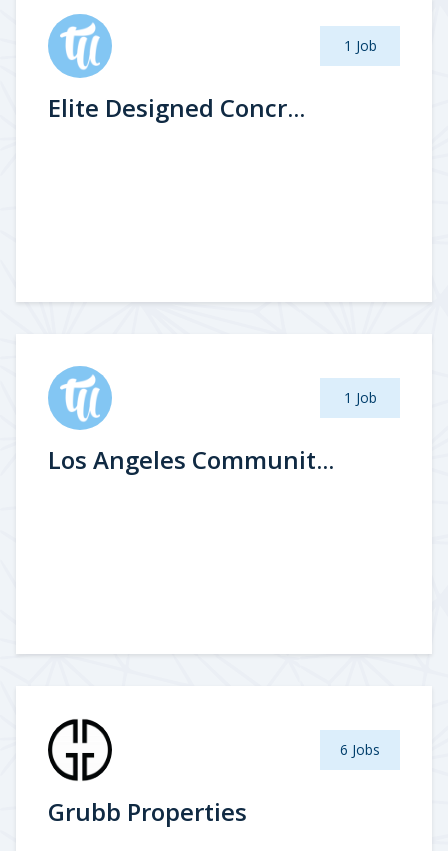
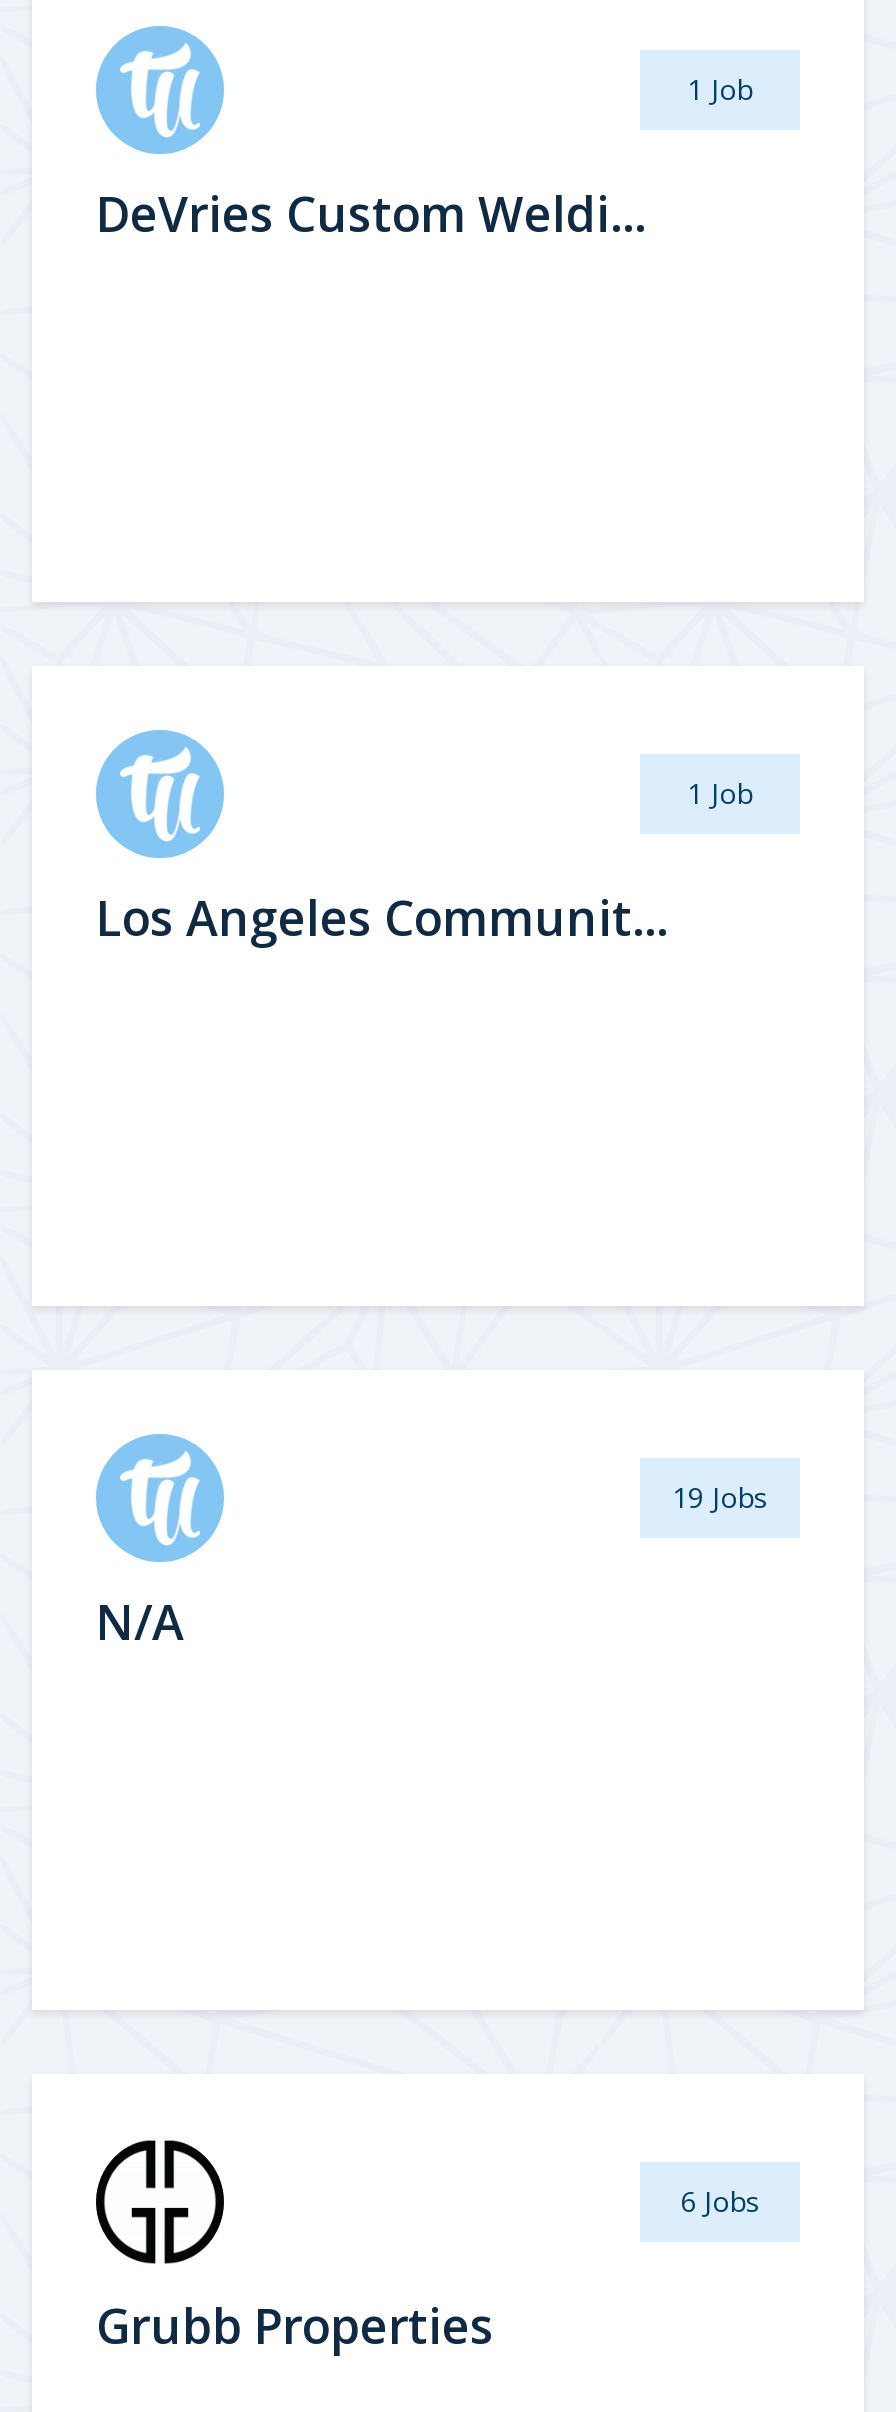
- Elite Designed Concr...
+ DeVries Custom Weldi...

+ 19 Jobs
+ N/A
